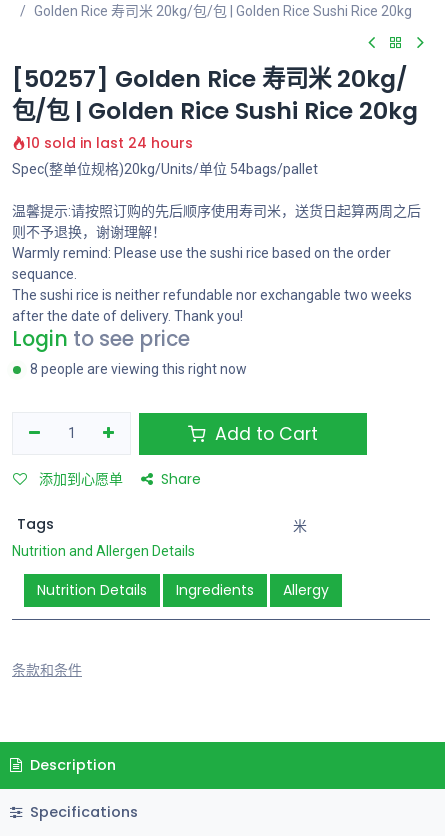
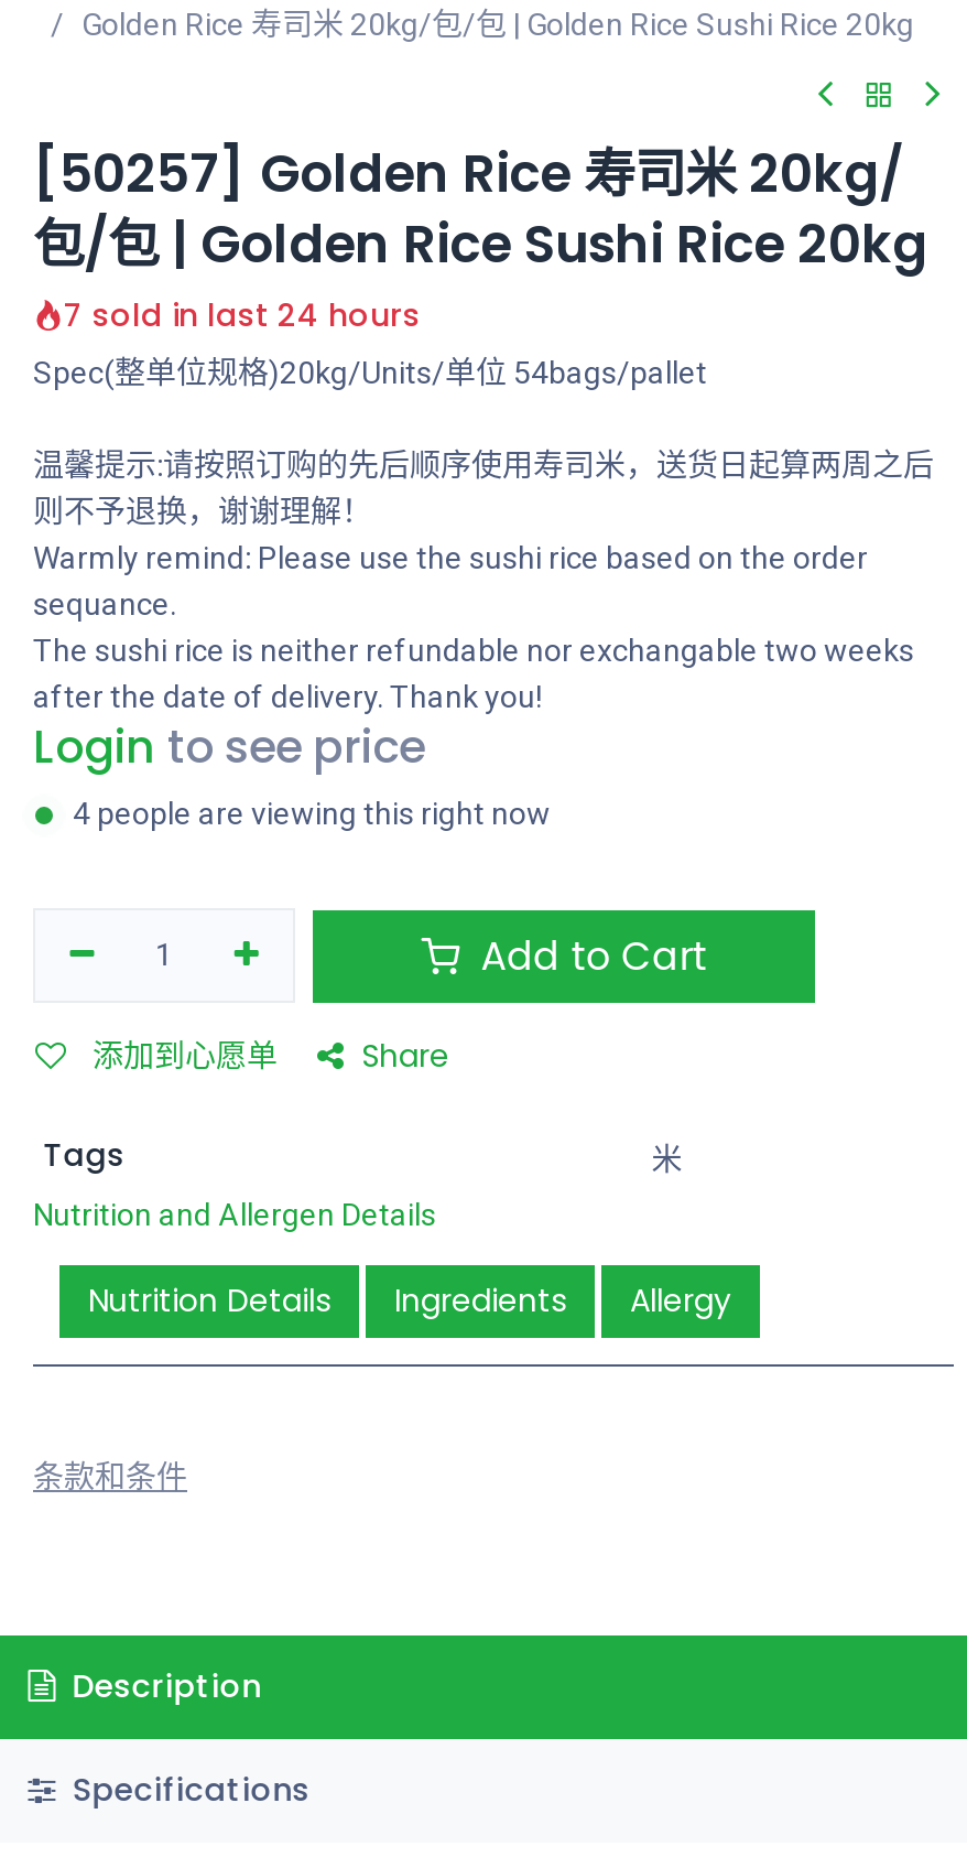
- 10 sold in last 24 hours
+ 7 sold in last 24 hours

- 8 people are viewing this right now
+ 4 people are viewing this right now
